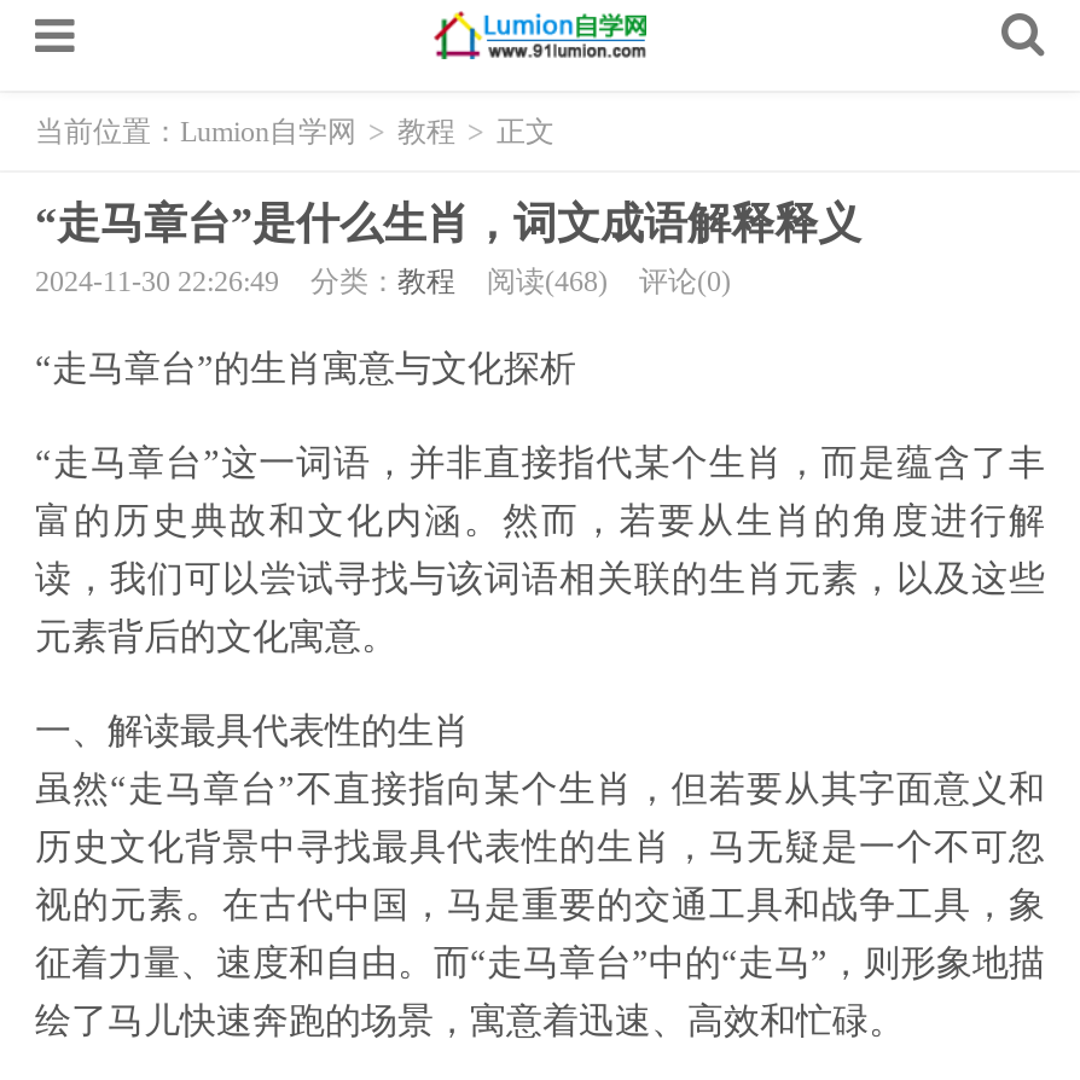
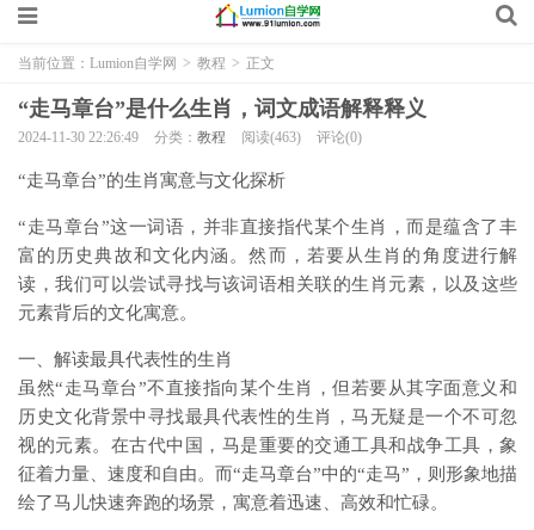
- 2024-11-30 22:26:49 分类：教程 阅读(468) 评论(0)
+ 2024-11-30 22:26:49 分类：教程 阅读(463) 评论(0)
